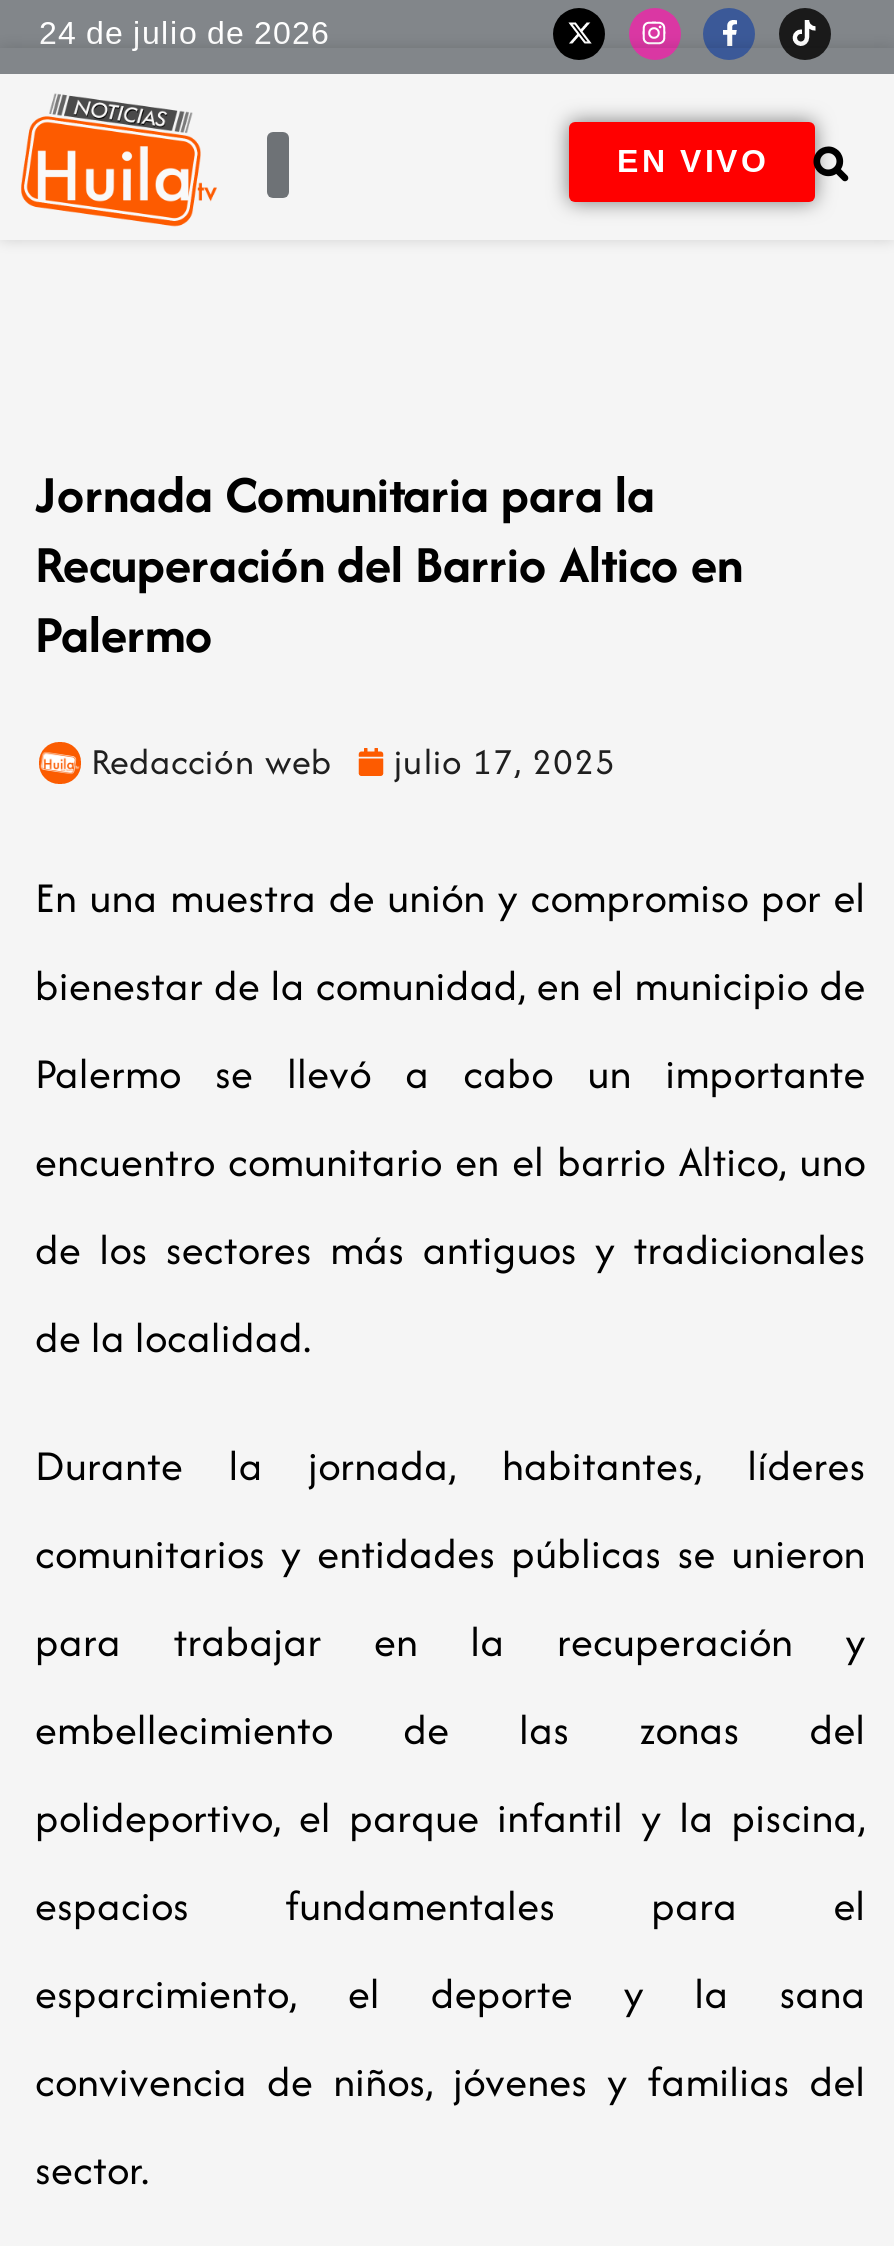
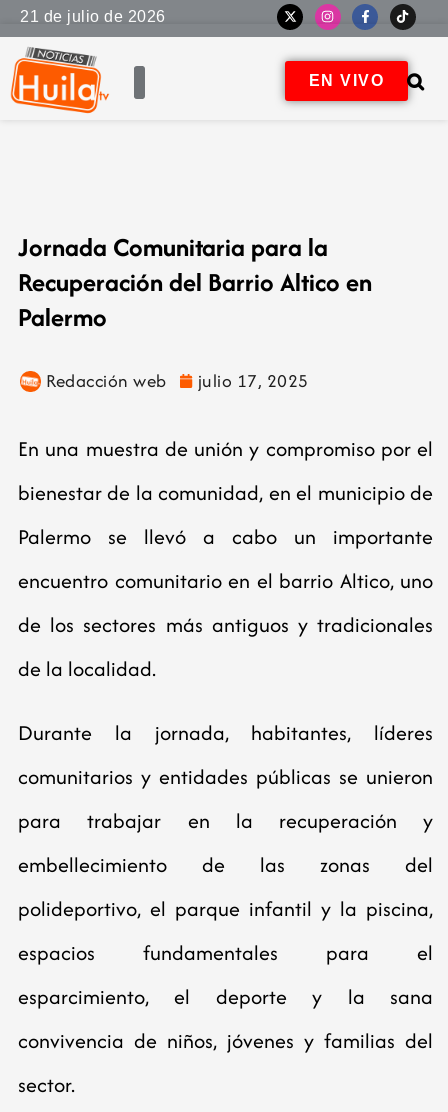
- 24 de julio de 2026
+ 21 de julio de 2026
